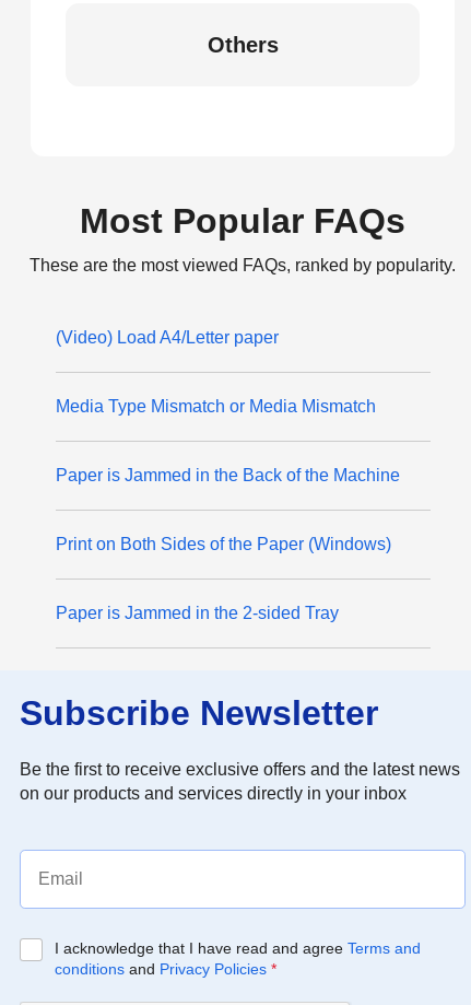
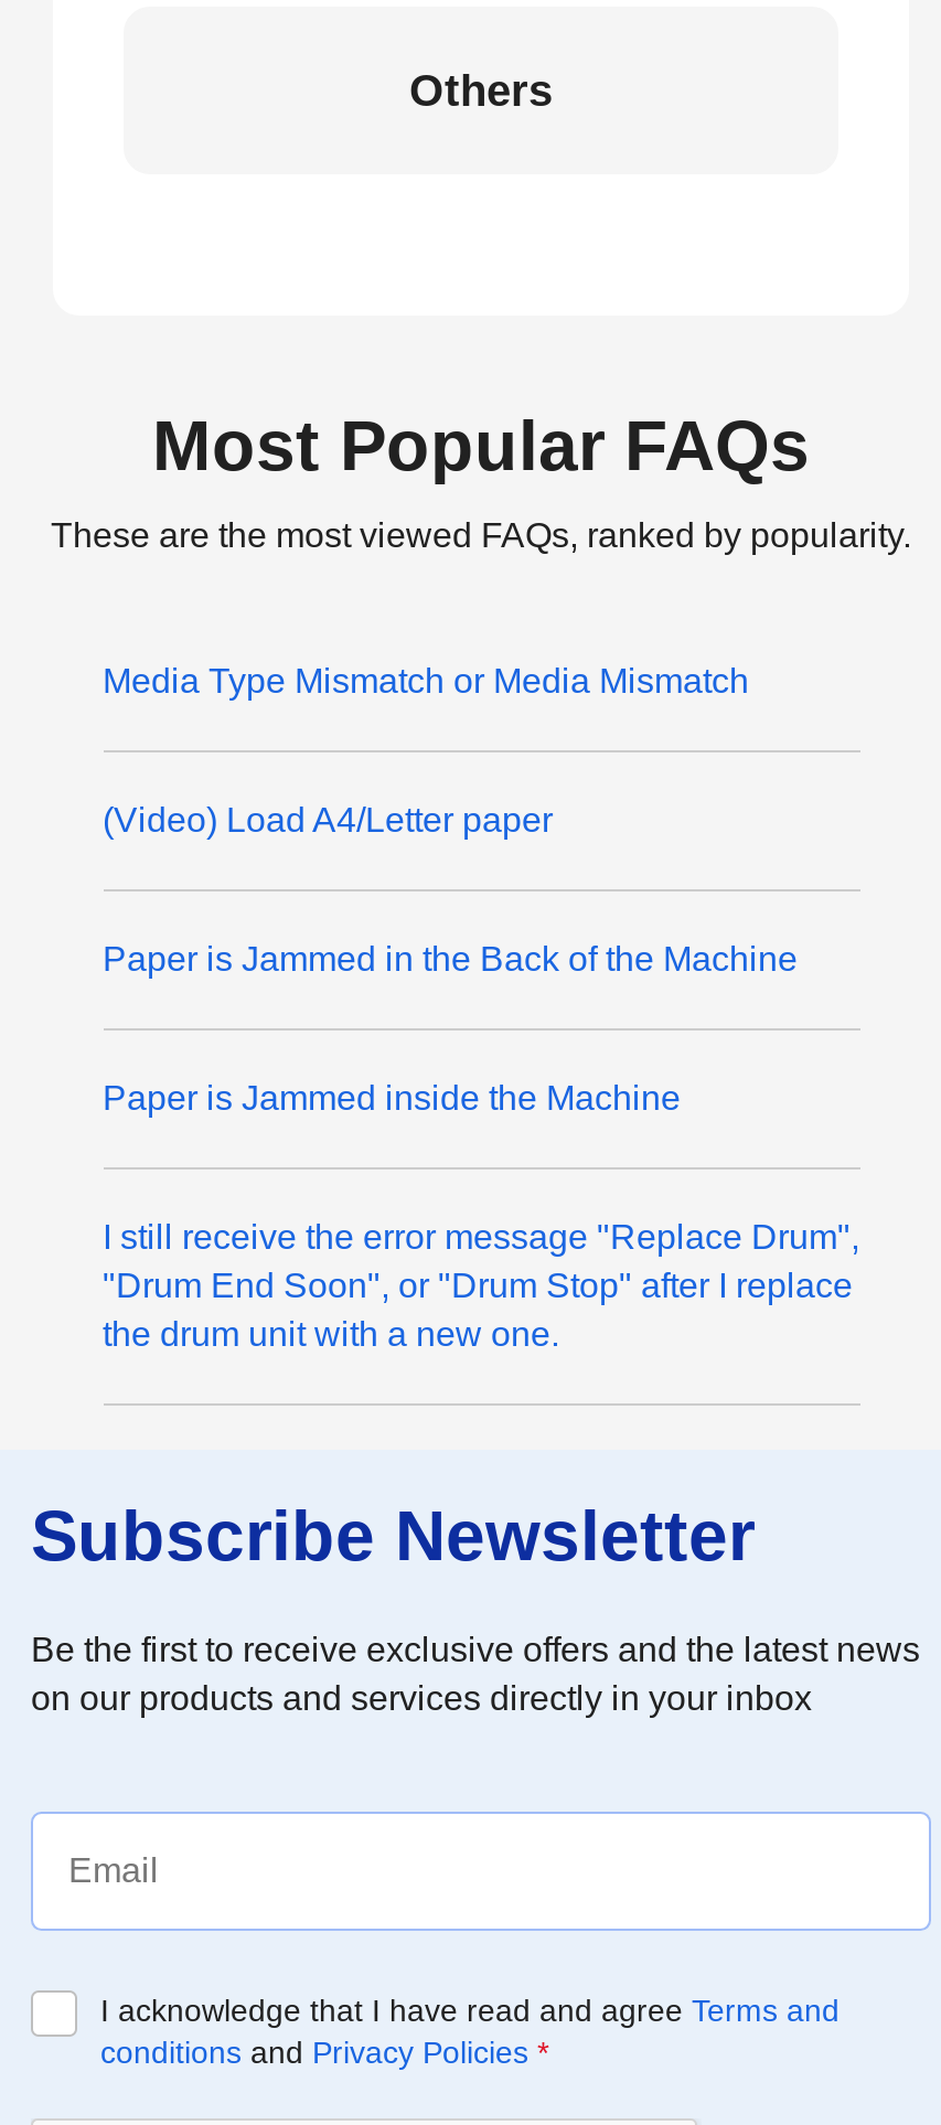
moved down: (Video) Load A4/Letter paper

moved up: Media Type Mismatch or Media Mismatch

- Print on Both Sides of the Paper (Windows)
+ Paper is Jammed inside the Machine

- Paper is Jammed in the 2-sided Tray
+ I still receive the error message "Replace Drum",
+ "Drum End Soon", or "Drum Stop" after I replace
+ the drum unit with a new one.
